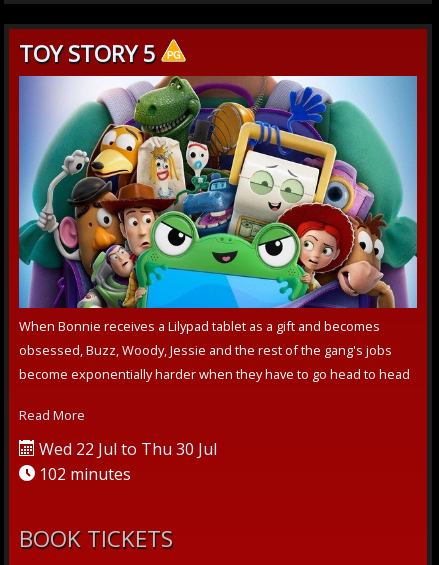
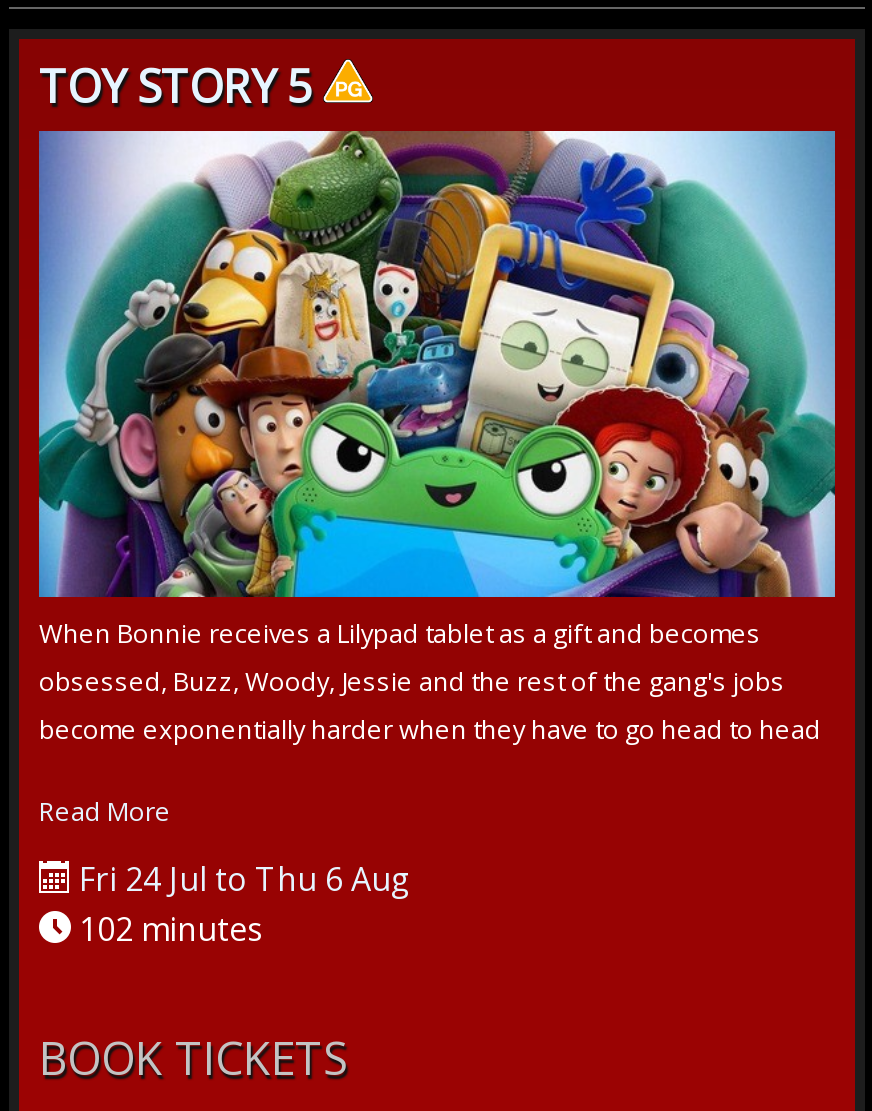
- Wed 22 Jul to Thu 30 Jul
+ Fri 24 Jul to Thu 6 Aug
